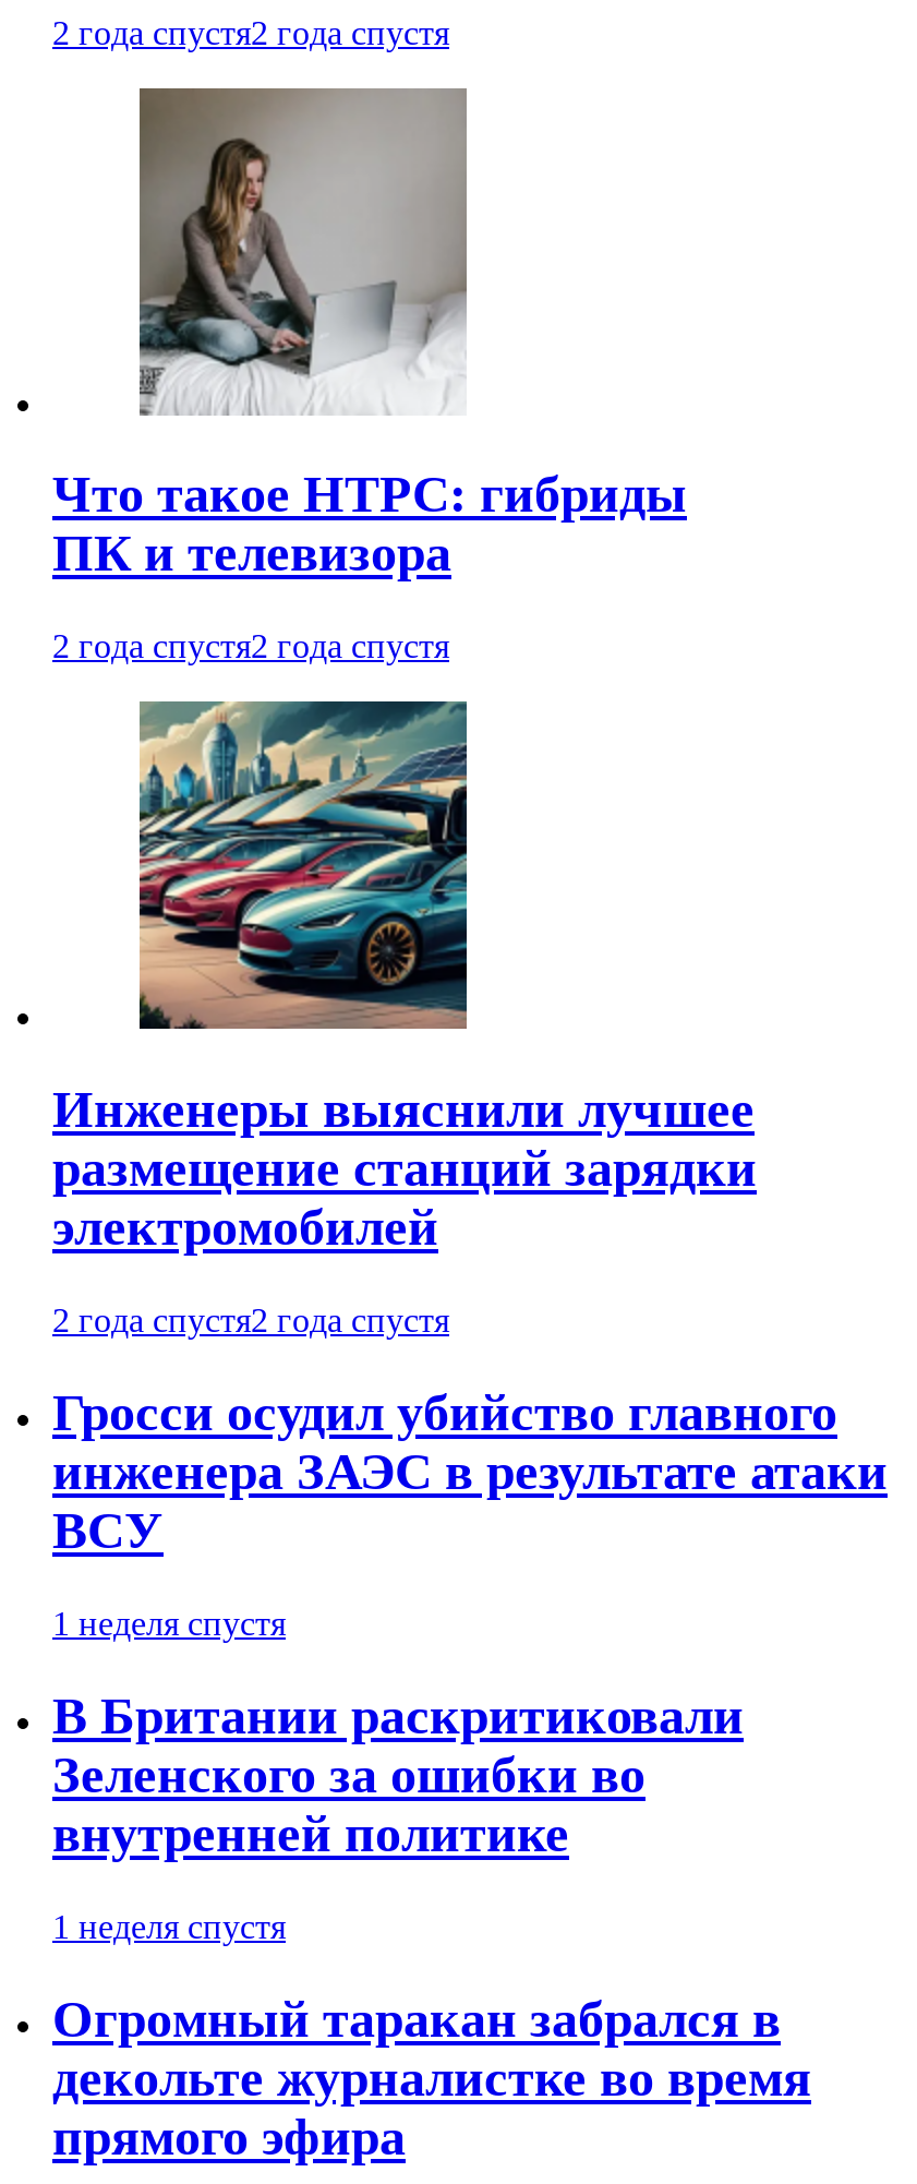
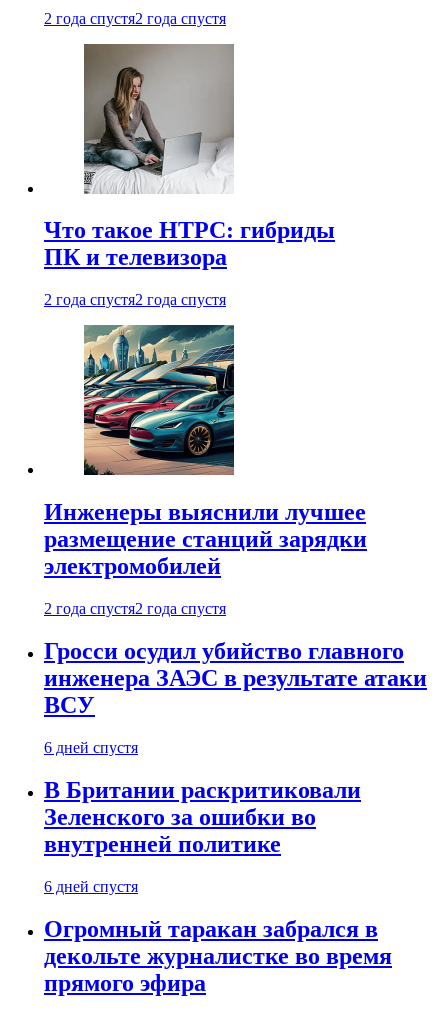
- 1 неделя спустя
+ 6 дней спустя

- 1 неделя спустя
+ 6 дней спустя
